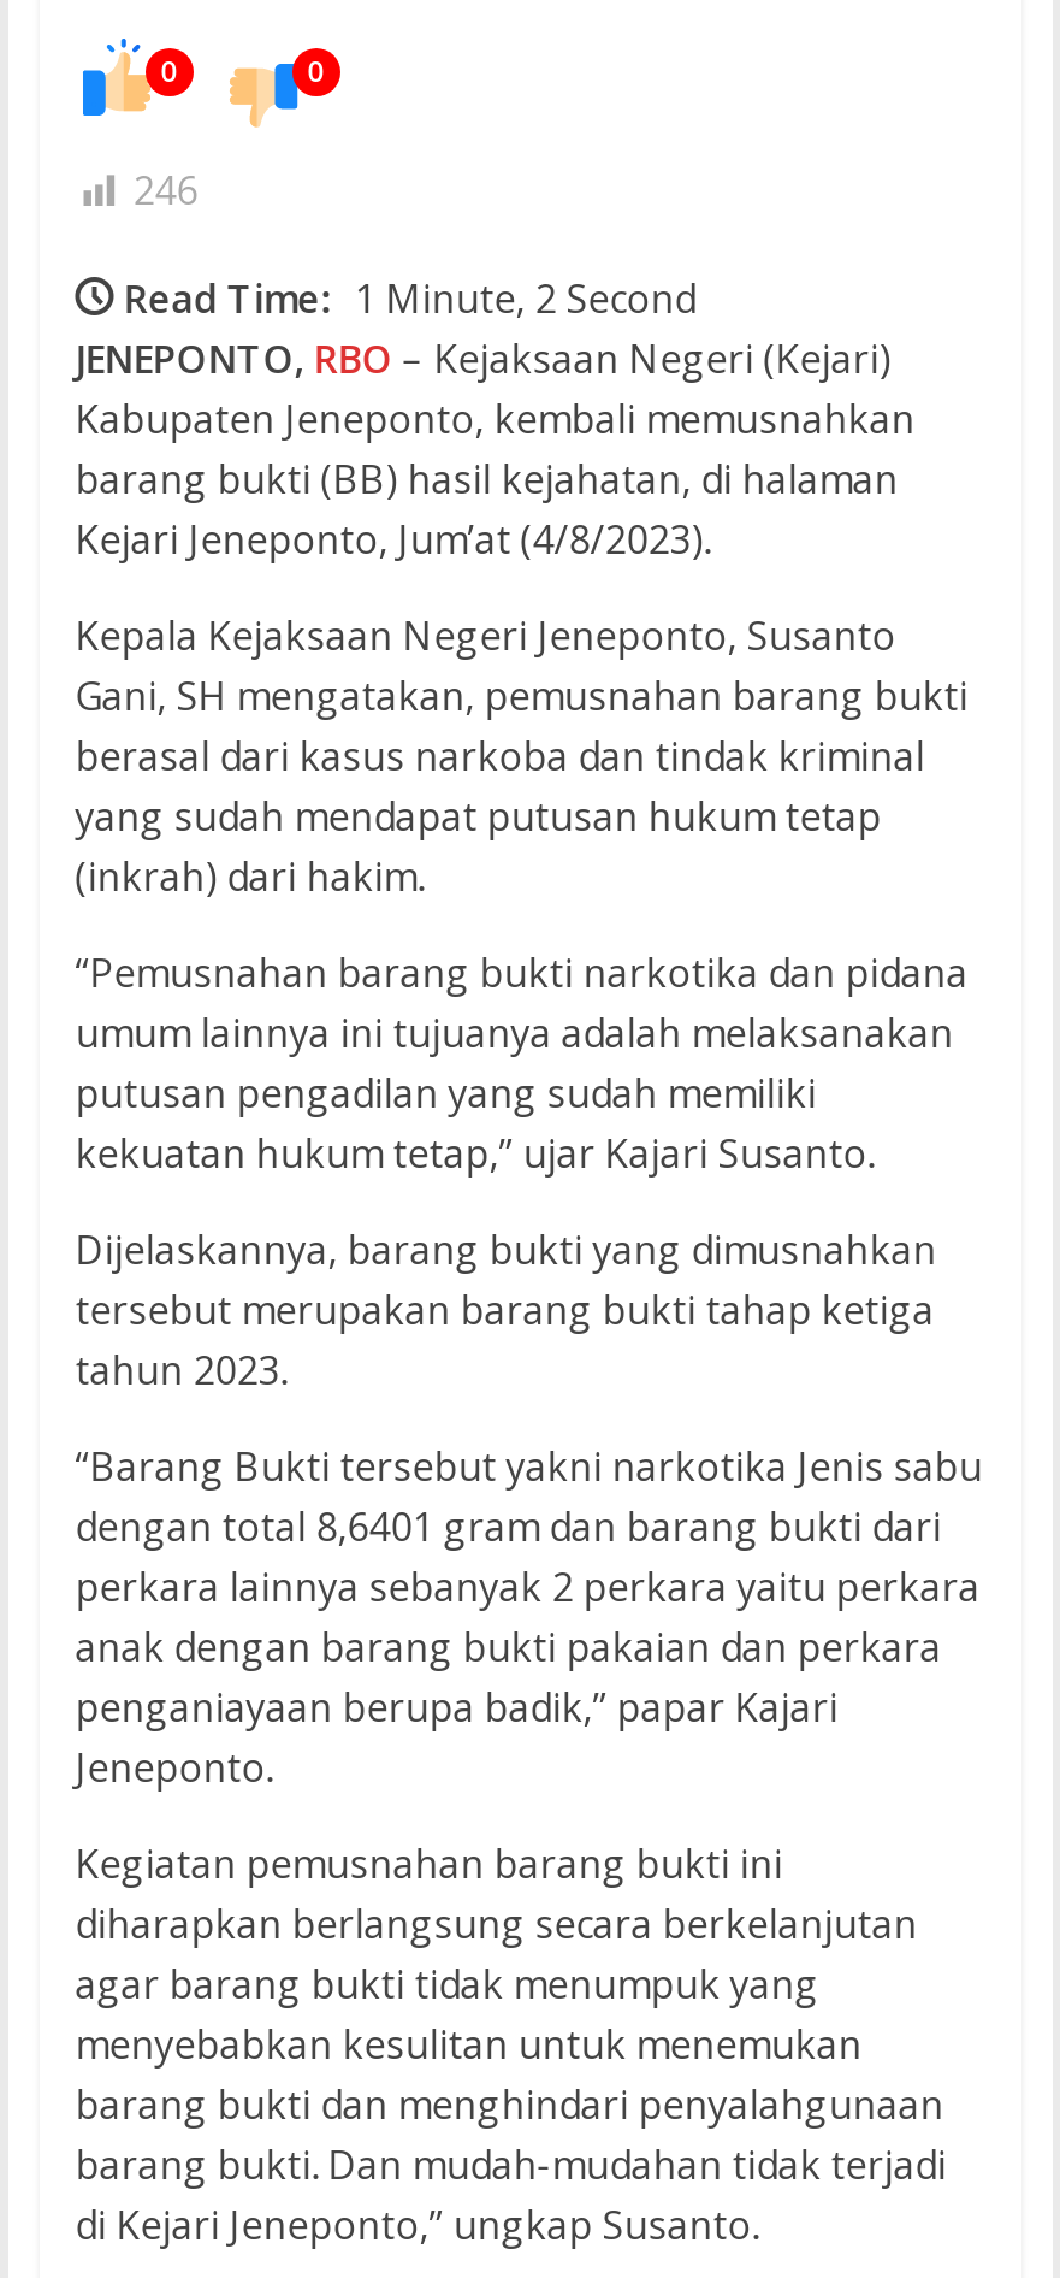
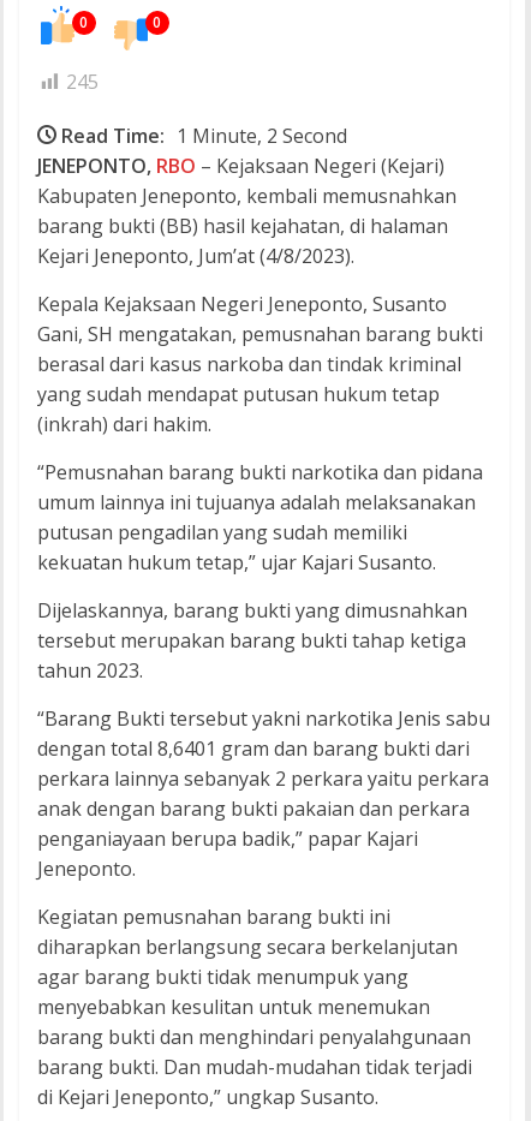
- 246
+ 245
